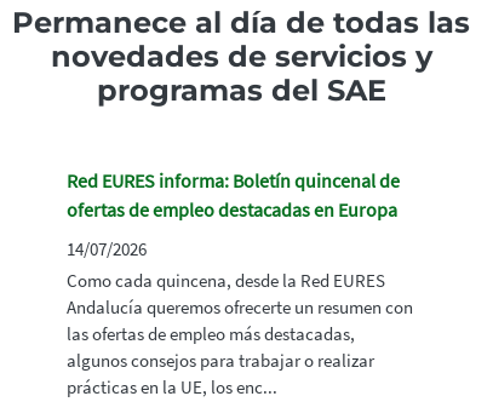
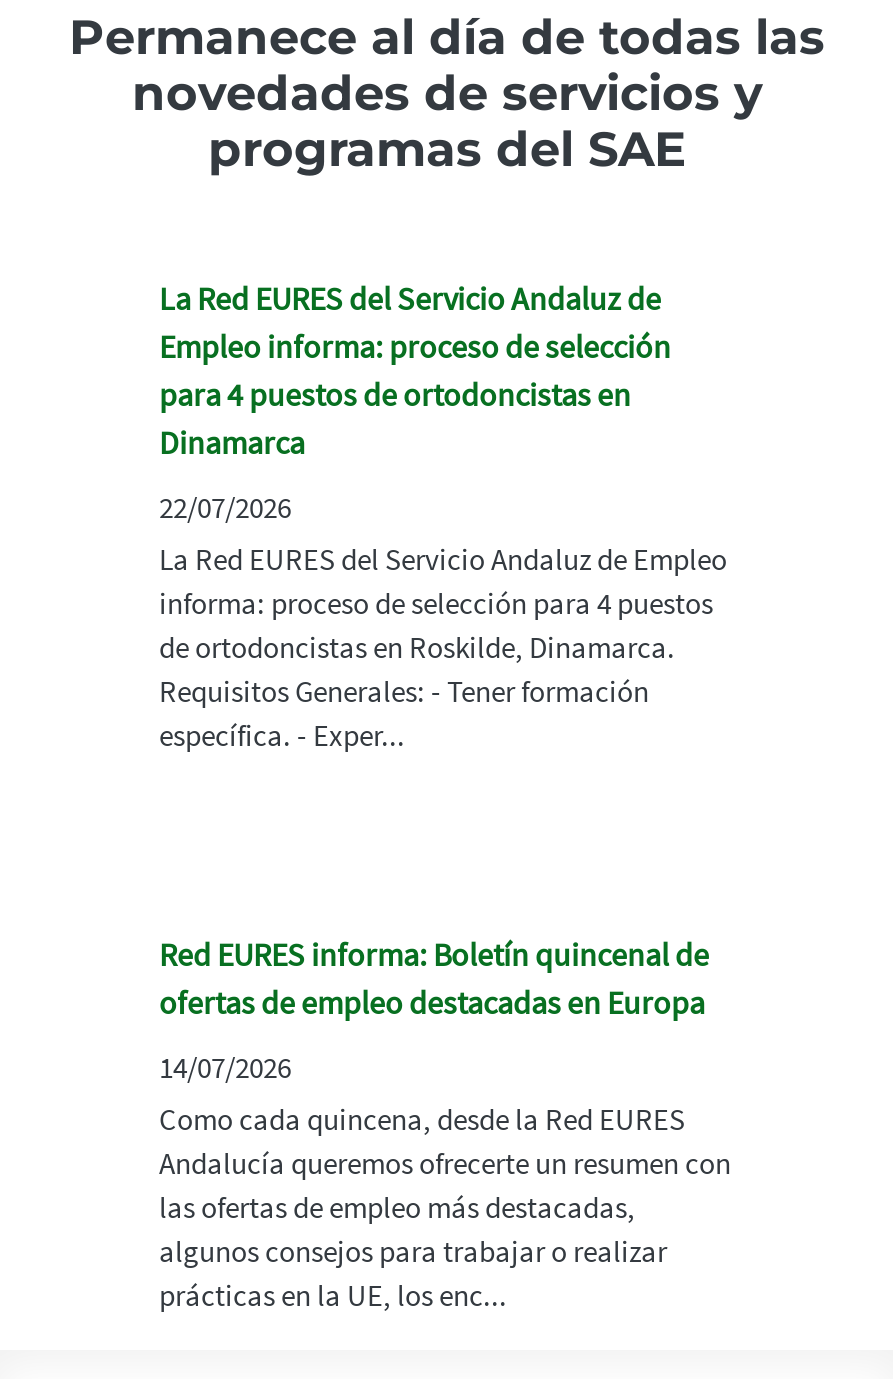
+ La Red EURES del Servicio Andaluz de
+ Empleo informa: proceso de selección
+ para 4 puestos de ortodoncistas en
+ Dinamarca
+ 22/07/2026
+ La Red EURES del Servicio Andaluz de Empleo
+ informa: proceso de selección para 4 puestos
+ de ortodoncistas en Roskilde, Dinamarca.
+ Requisitos Generales: - Tener formación
+ específica. - Exper...
